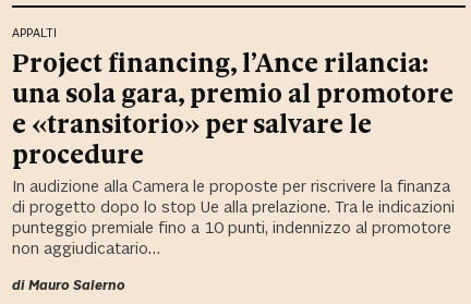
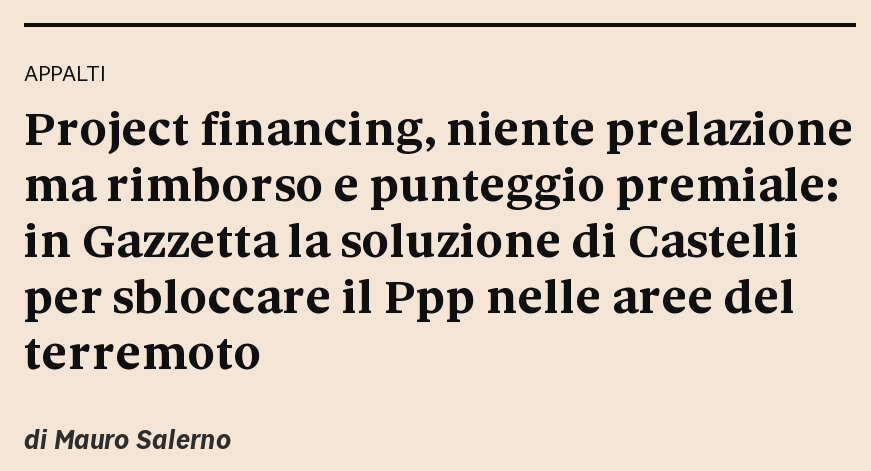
- Project financing, l’Ance rilancia:
- una sola gara, premio al promotore
- e «transitorio» per salvare le
- procedure
- In audizione alla Camera le proposte per riscrivere la finanza
- di progetto dopo lo stop Ue alla prelazione. Tra le indicazioni
- punteggio premiale fino a 10 punti, indennizzo al promotore
- non aggiudicatario…
+ Project financing, niente prelazione
+ ma rimborso e punteggio premiale:
+ in Gazzetta la soluzione di Castelli
+ per sbloccare il Ppp nelle aree del
+ terremoto
